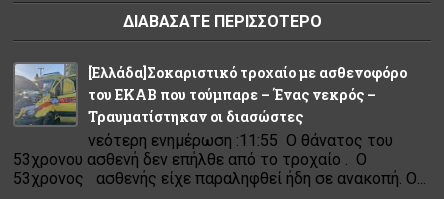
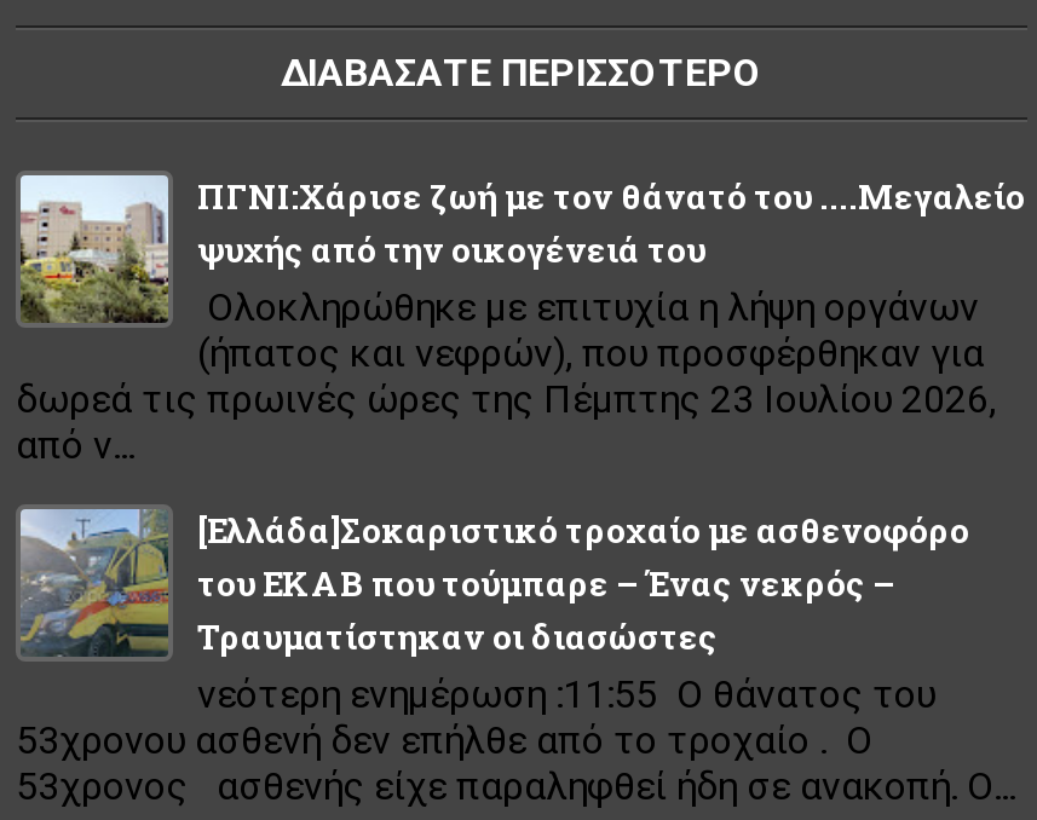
+ [image]
+ ΠΓΝΙ:Χάρισε ζωή με τον θάνατό του ....Μεγαλείο
+ ψυχής από την οικογένειά του
+ Ολοκληρώθηκε με επιτυχία η λήψη οργάνων
+ (ήπατος και νεφρών), που προσφέρθηκαν για
+ δωρεά τις πρωινές ώρες της Πέμπτης 23 Ιουλίου 2026,
+ από ν...
